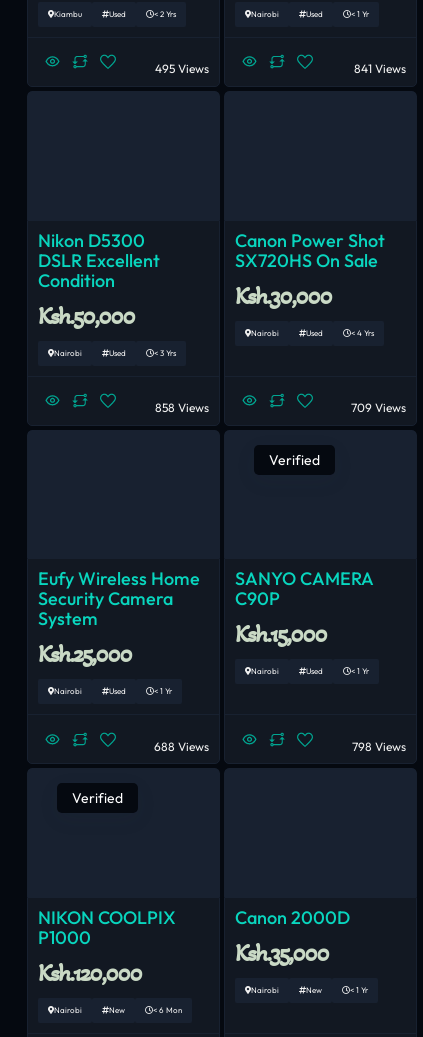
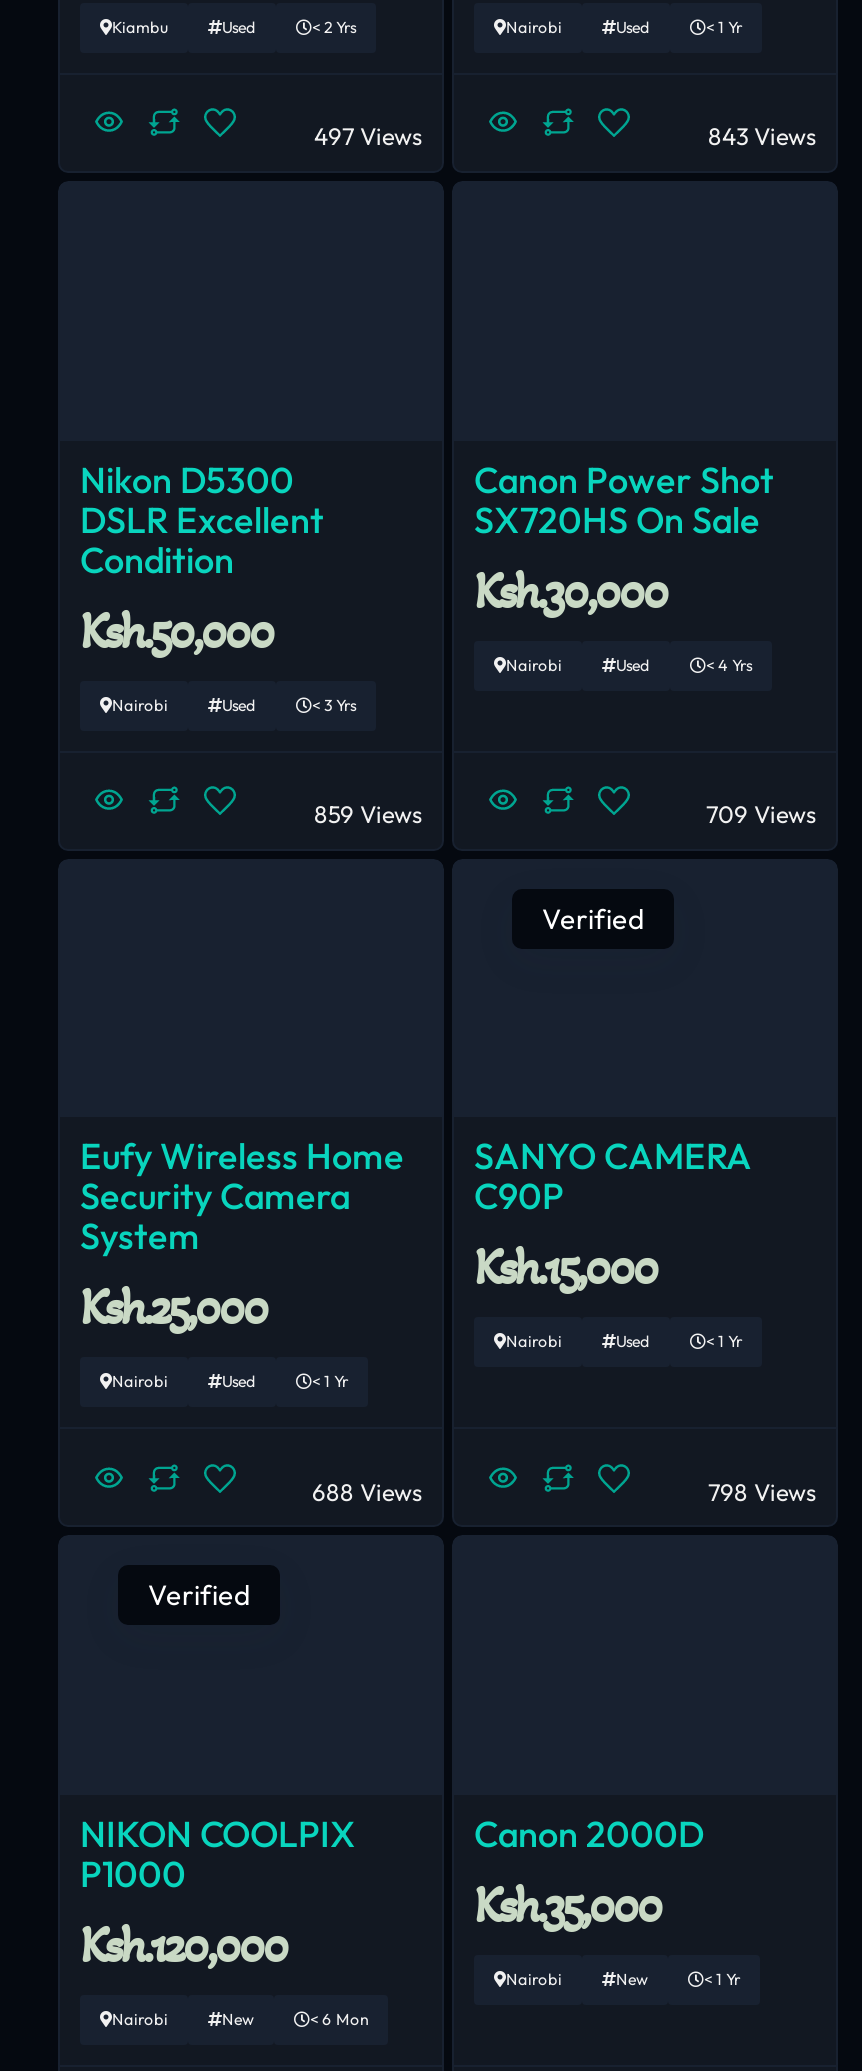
- 495 Views
+ 497 Views

- 841 Views
+ 843 Views

- 858 Views
+ 859 Views
